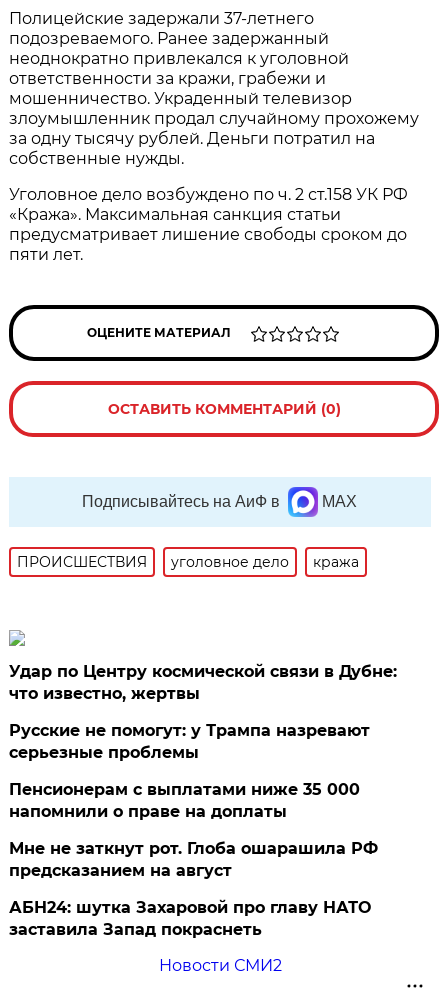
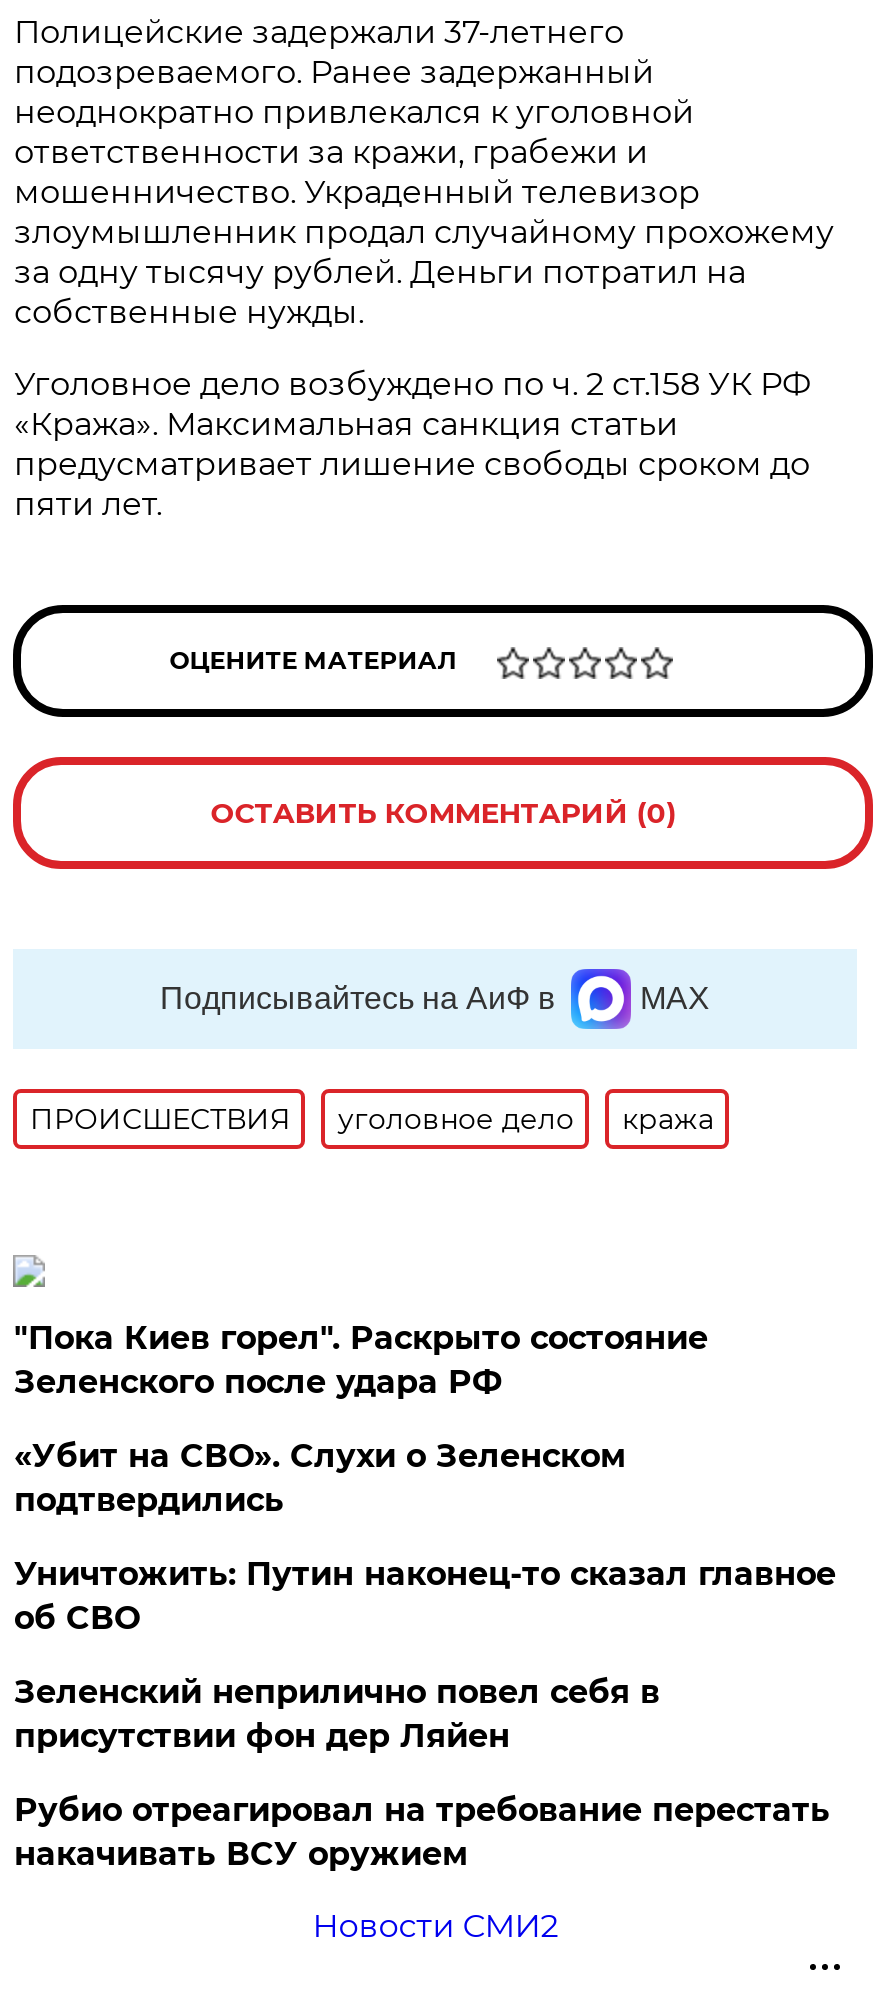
- Удар по Центру космической связи в Дубне:
- что известно, жертвы
+ "Пока Киев горел". Раскрыто состояние
+ Зеленского после удара РФ

- Русские не помогут: у Трампа назревают
- серьезные проблемы
+ «Убит на СВО». Слухи о Зеленском
+ подтвердились

- Пенсионерам с выплатами ниже 35 000
- напомнили о праве на доплаты
+ Уничтожить: Путин наконец-то сказал главное
+ об СВО

- Мне не заткнут рот. Глоба ошарашила РФ
- предсказанием на август
+ Зеленский неприлично повел cебя в
+ присутствии фон дер Ляйен

- АБН24: шутка Захаровой про главу НАТО
- заставила Запад покраснеть
+ Рубио отреагировал на требование перестать
+ накачивать ВСУ оружием
